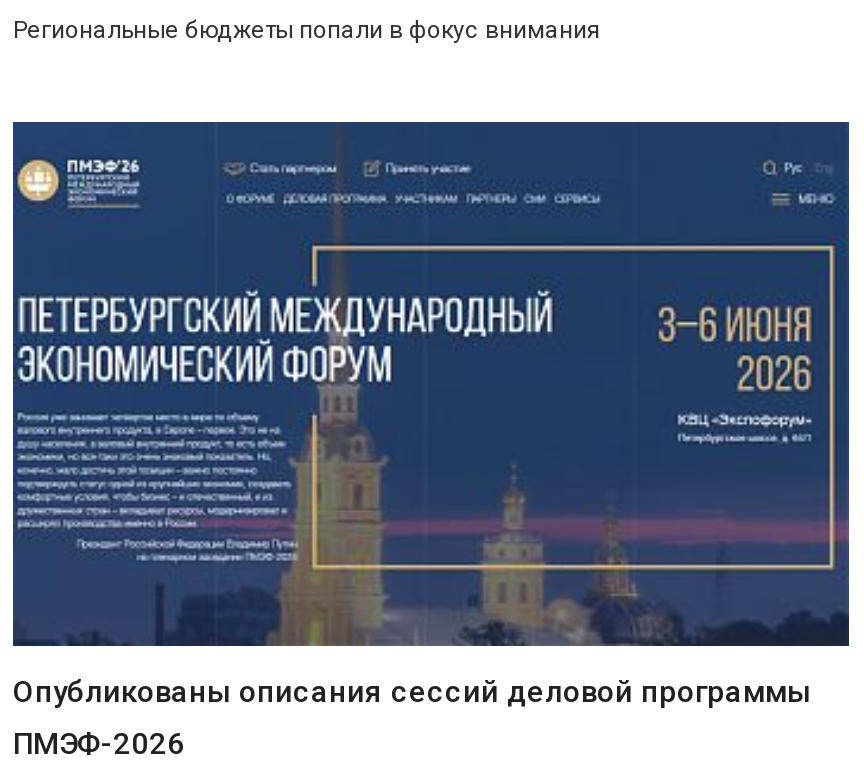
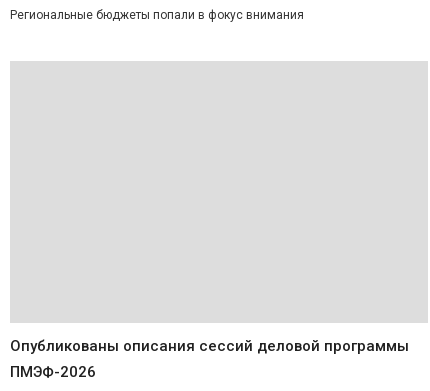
- [image]
